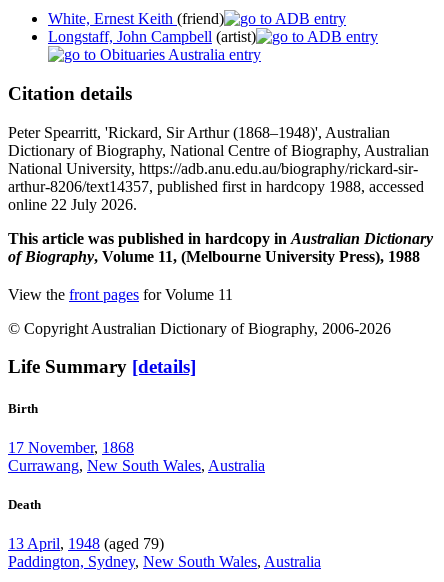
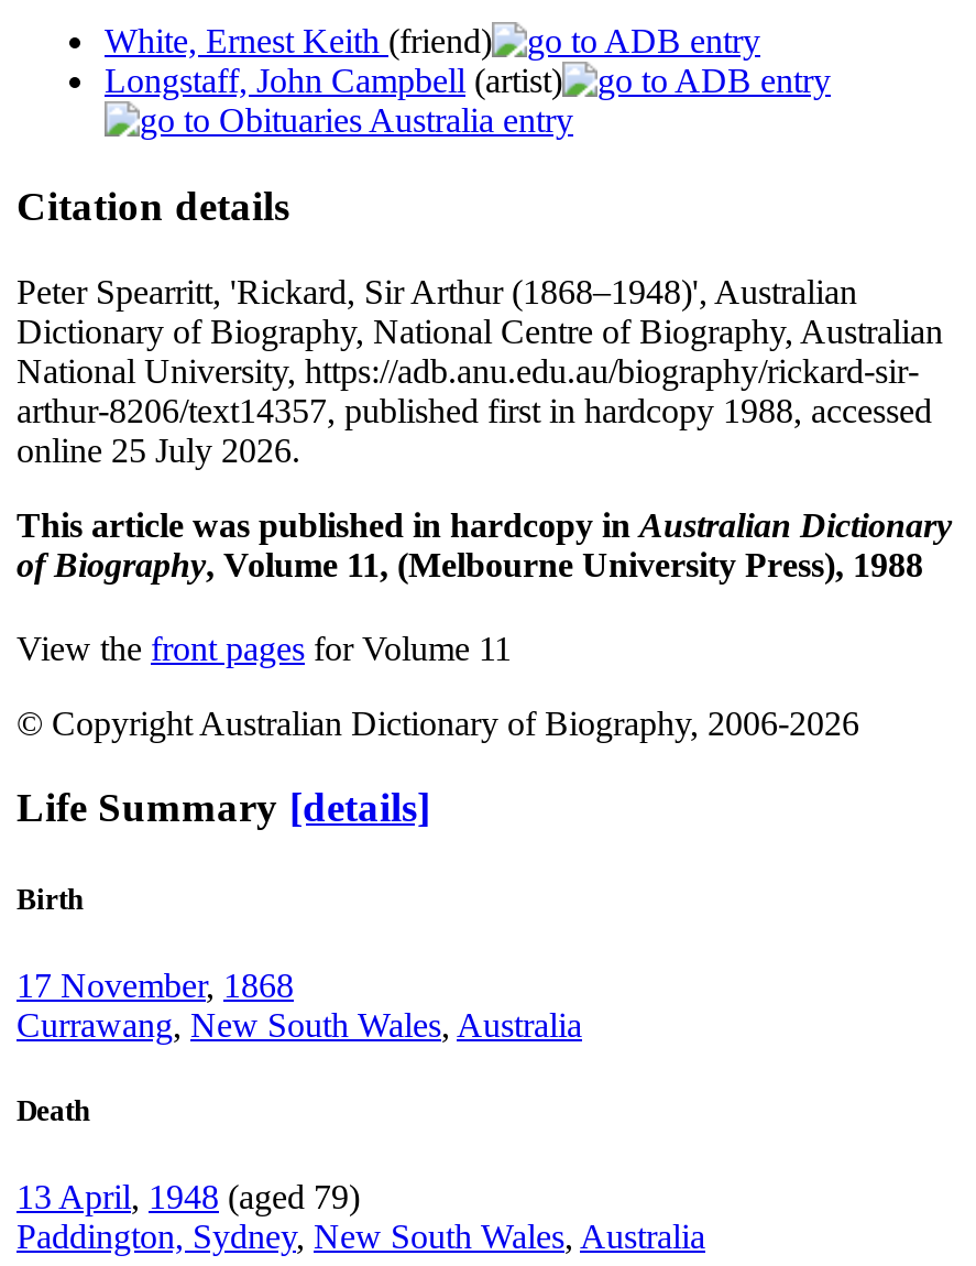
- online 22 July 2026.
+ online 25 July 2026.
